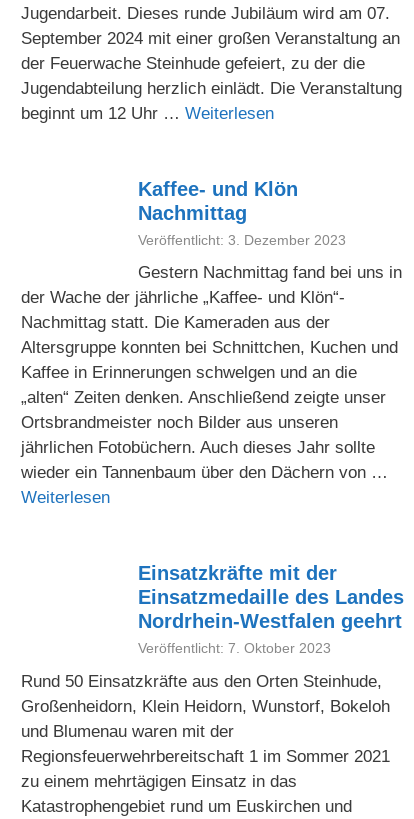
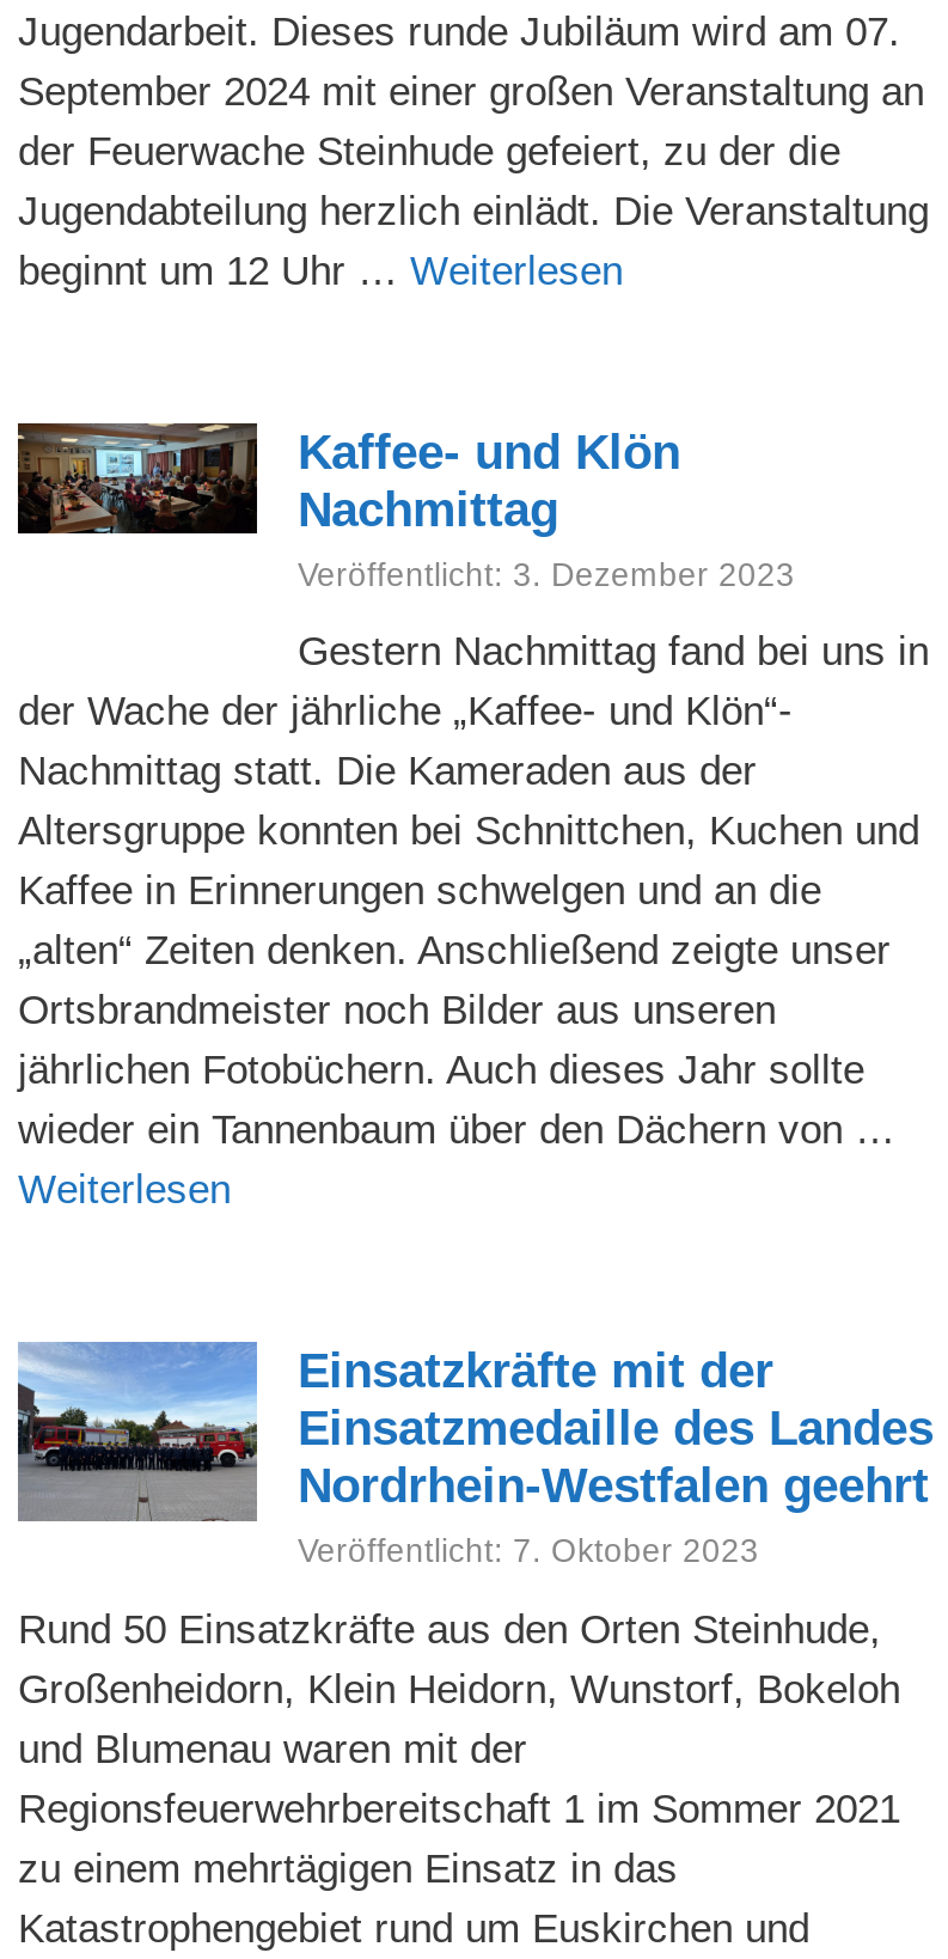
+ [image]

+ [image]
